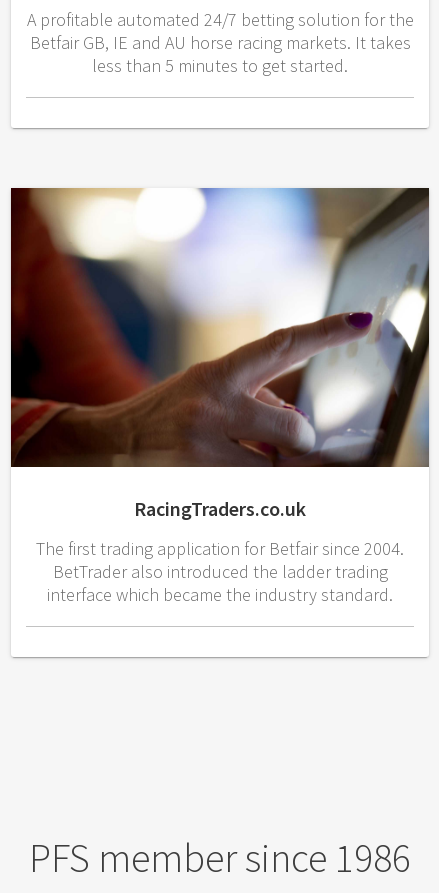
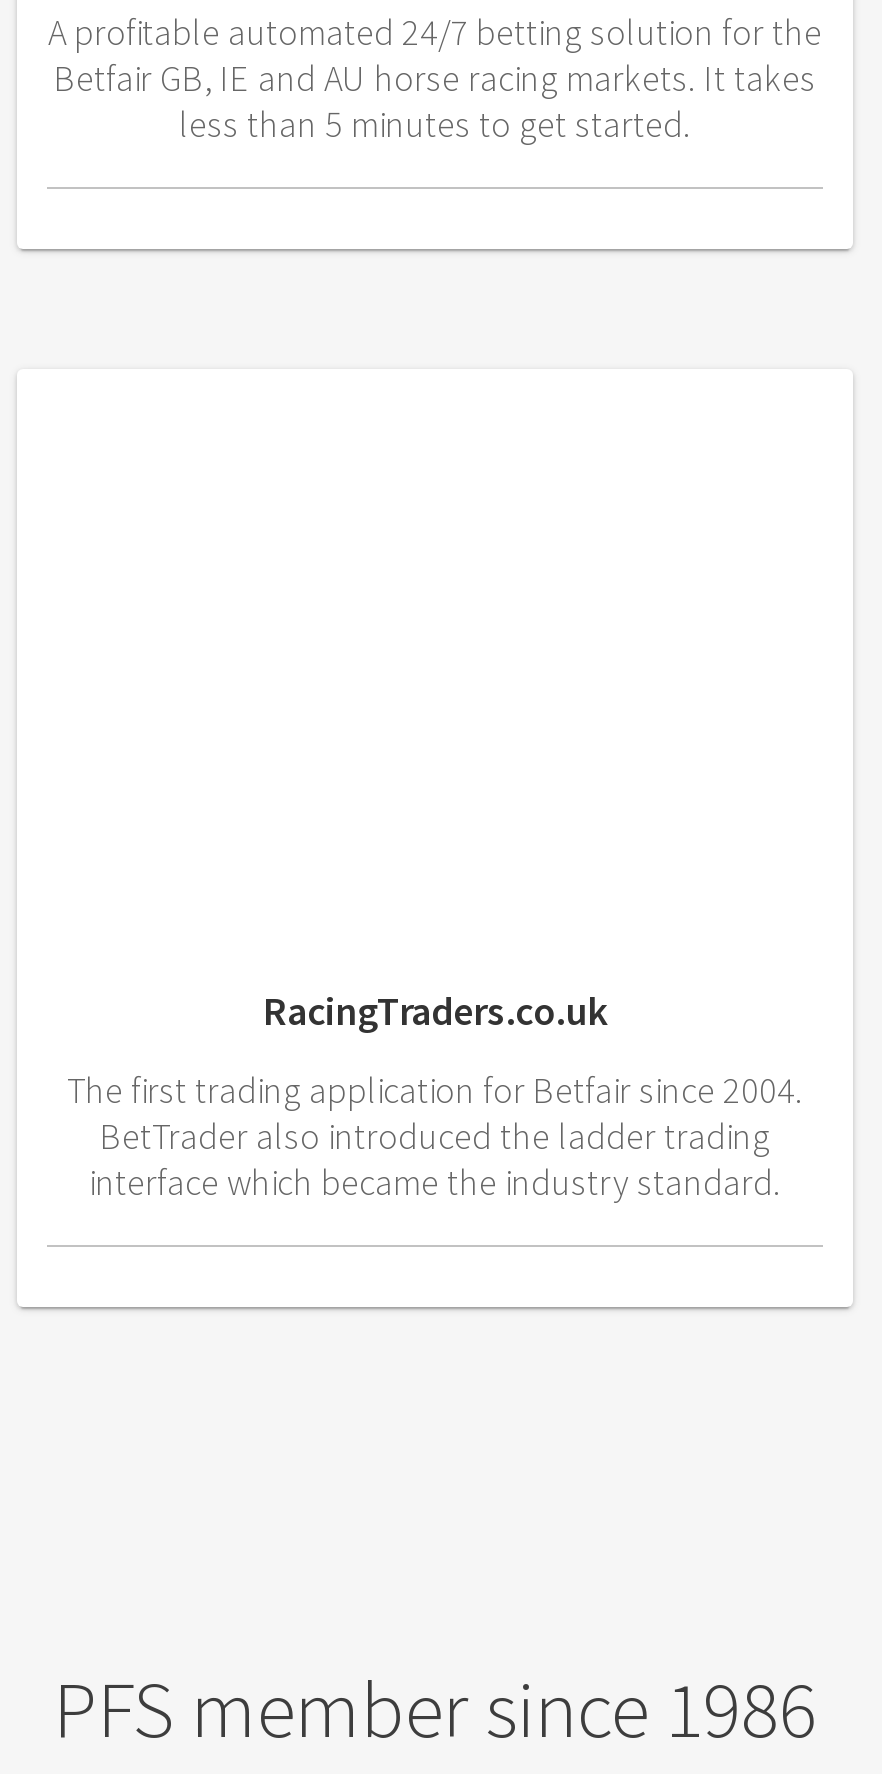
- [image]
